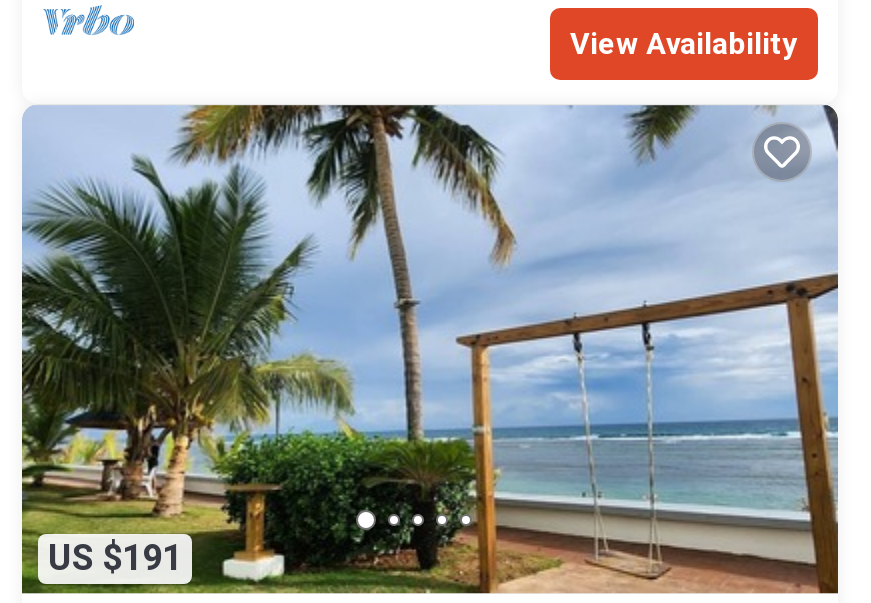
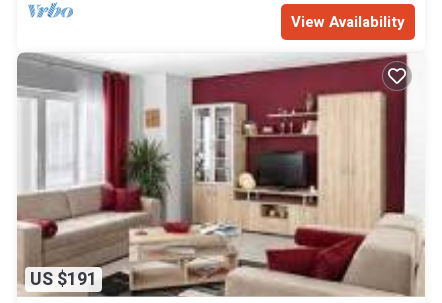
- [image]
+ [image]
